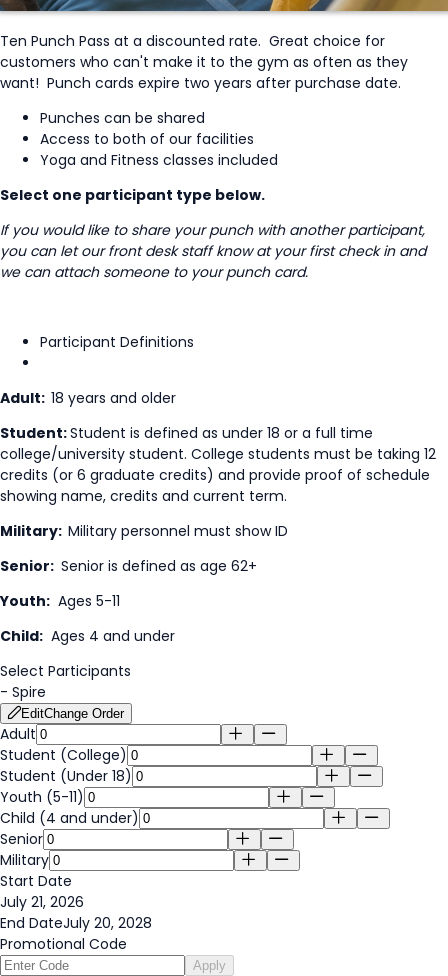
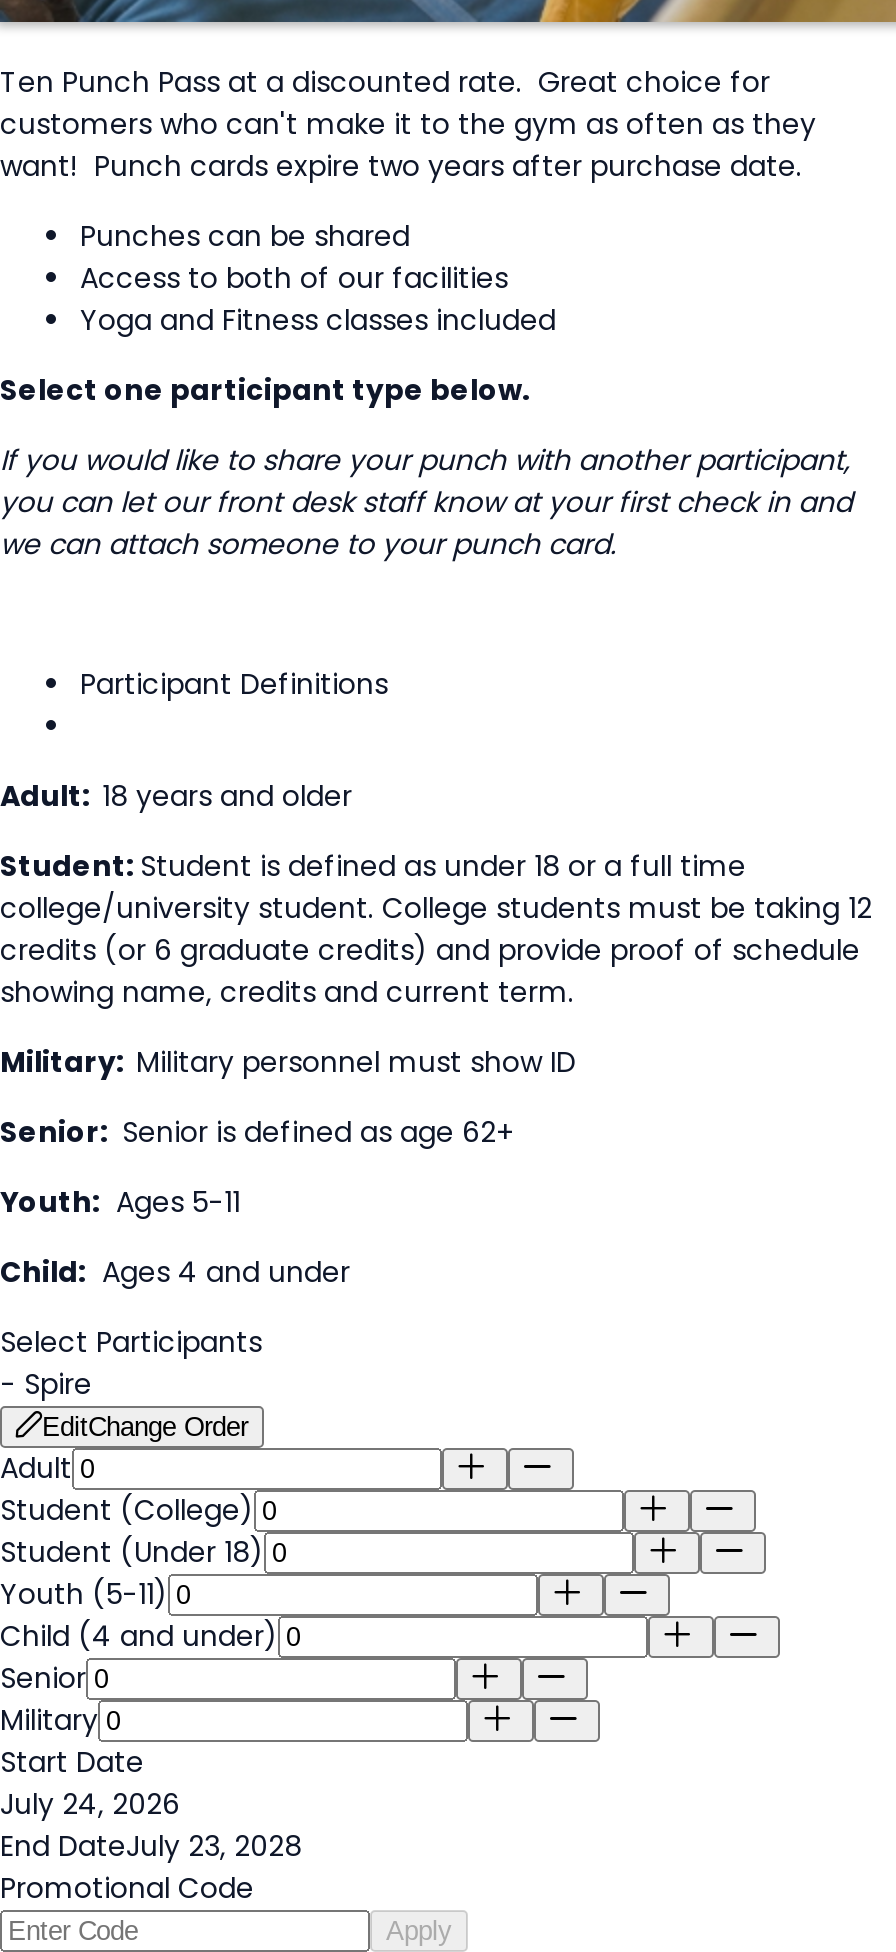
- July 21, 2026
+ July 24, 2026

- End DateJuly 20, 2028
+ End DateJuly 23, 2028
